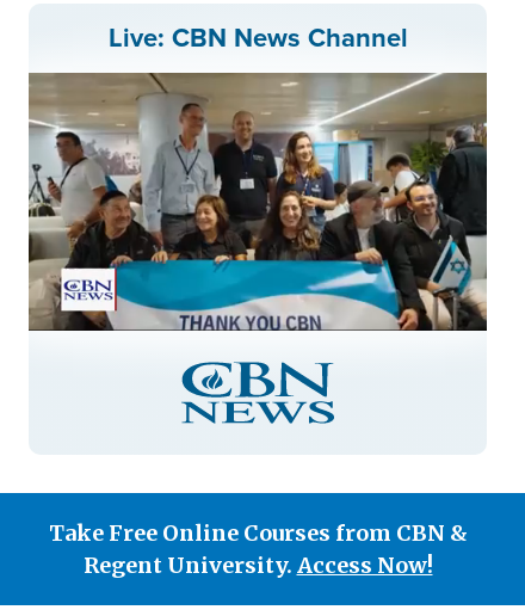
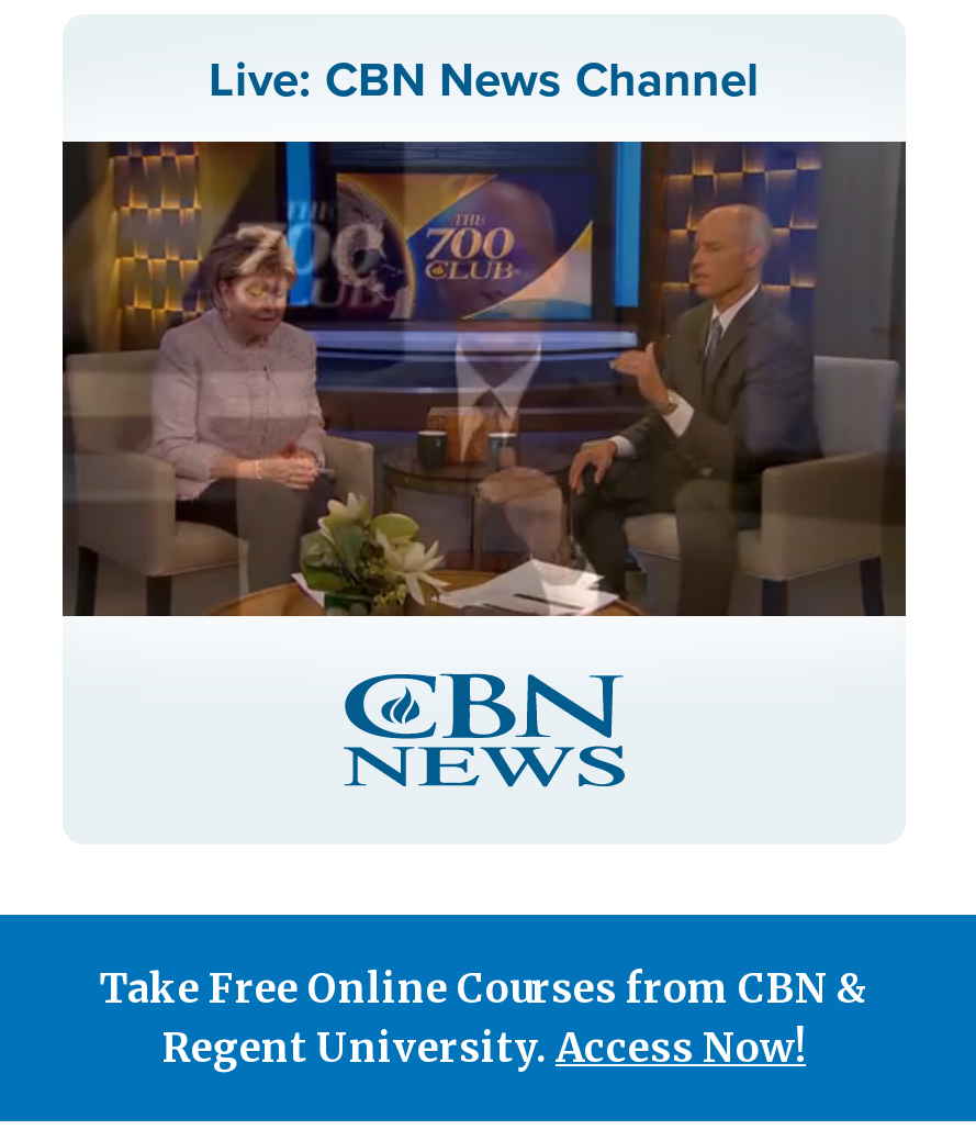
- [image]
+ [image]
